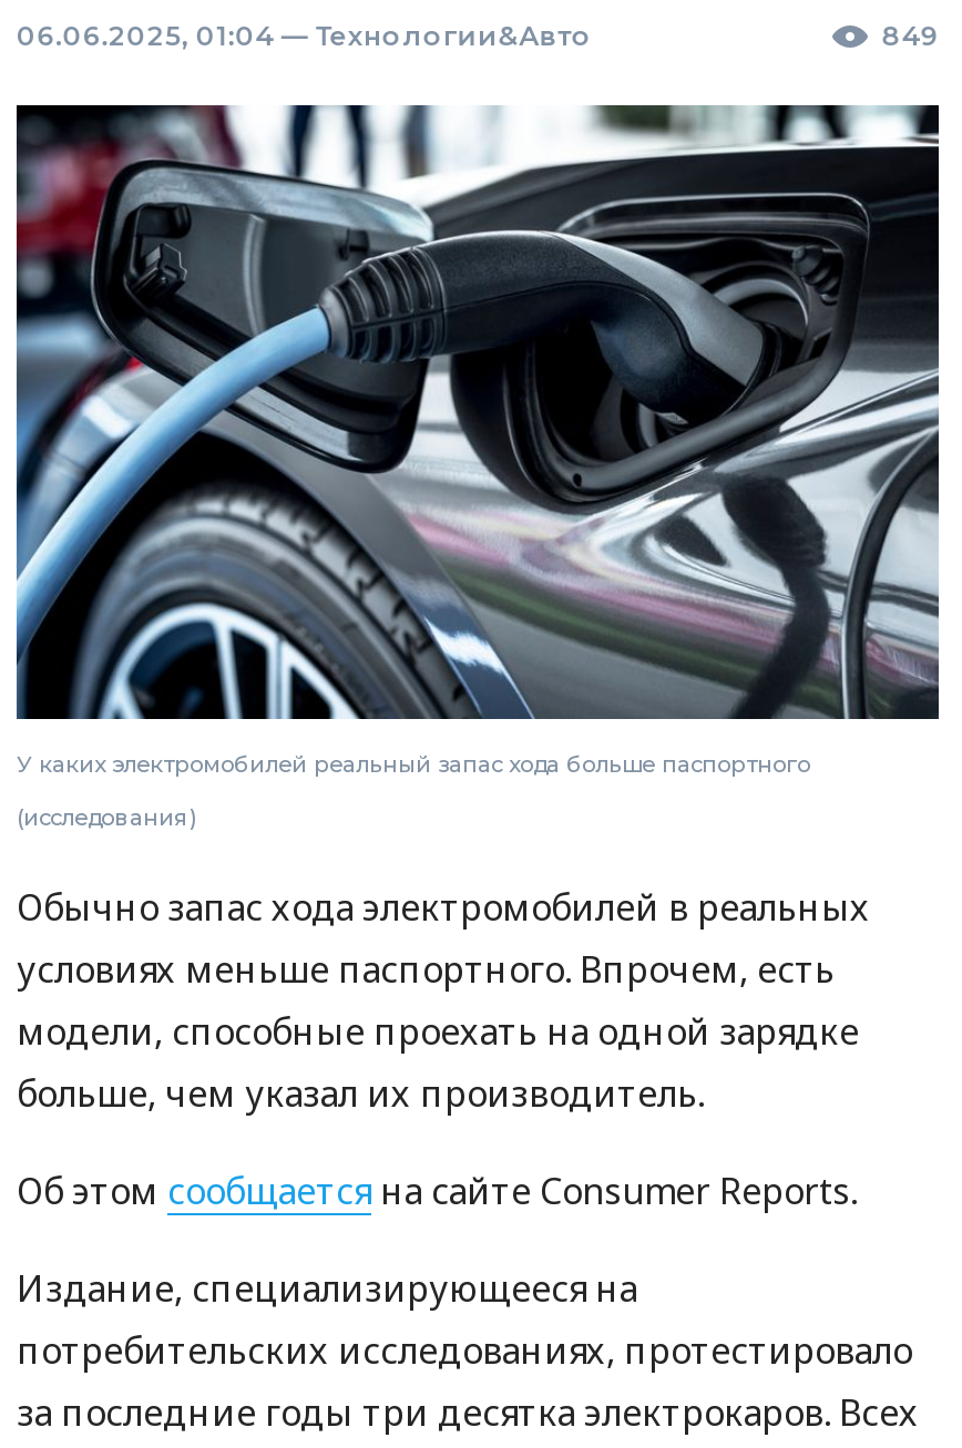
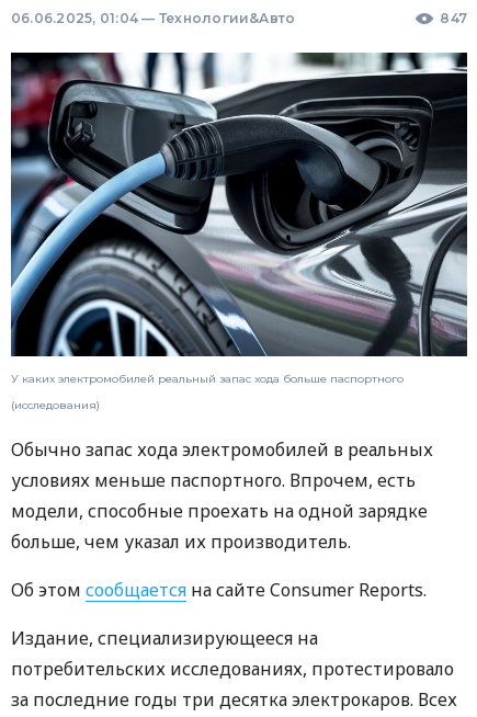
- 849
+ 847
